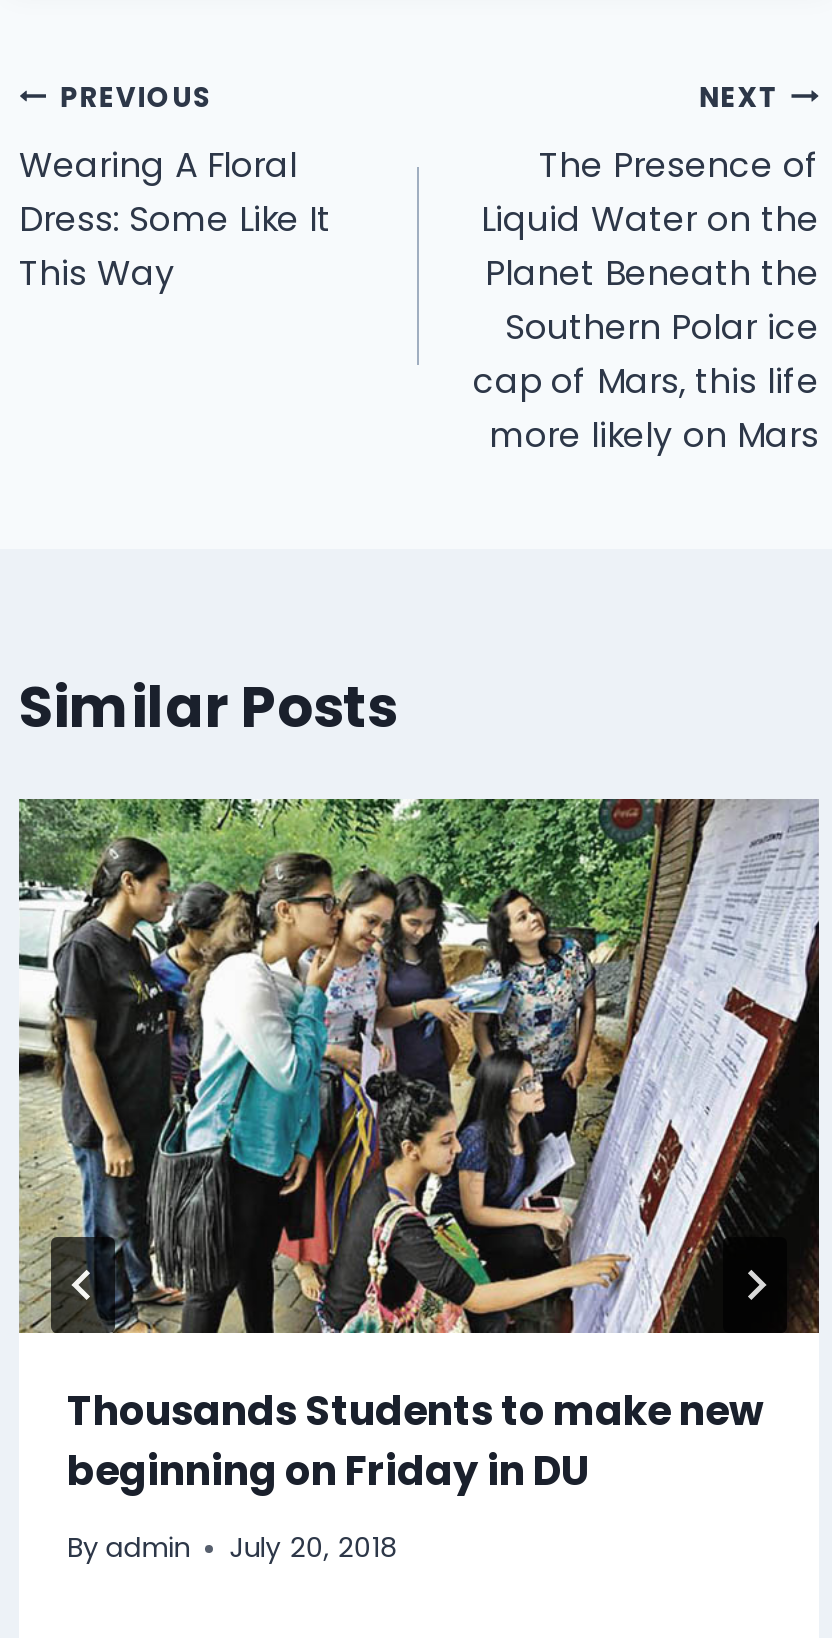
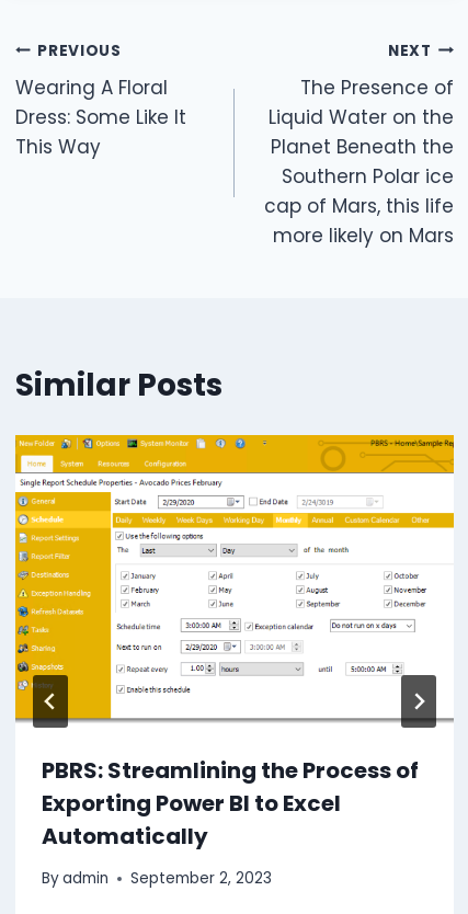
- [image]
- Thousands Students to make new
- beginning on Friday in DU
+ [image]
+ PBRS: Streamlining the Process of
+ Exporting Power BI to Excel
+ Automatically

- By admin July 20, 2018
+ By admin September 2, 2023
